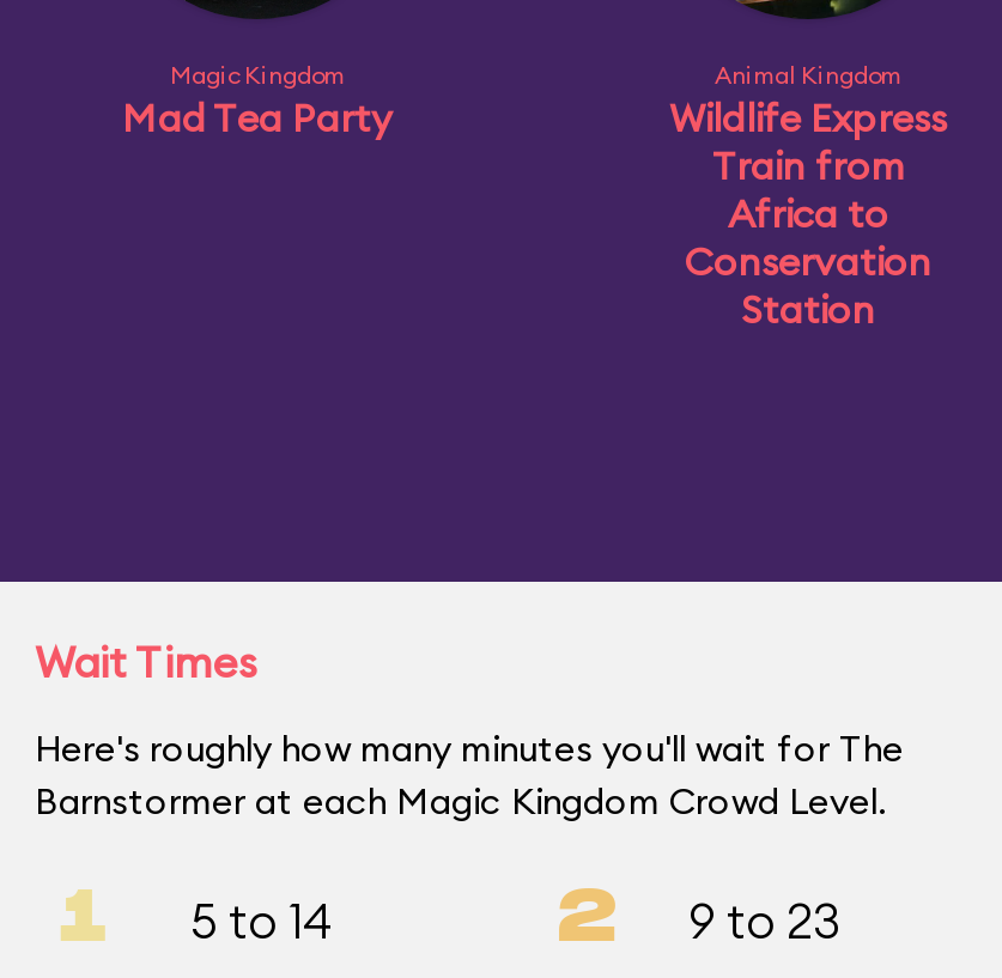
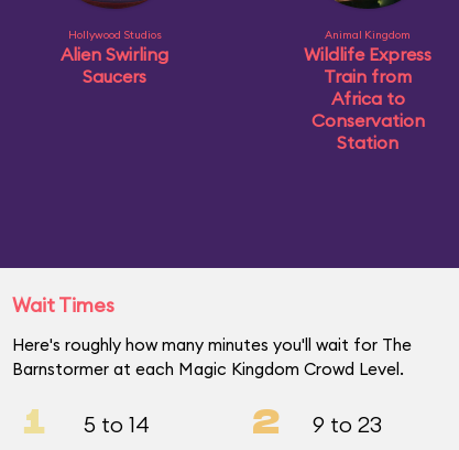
- Magic Kingdom
- Mad Tea Party
+ Hollywood Studios
+ Alien Swirling
+ Saucers
